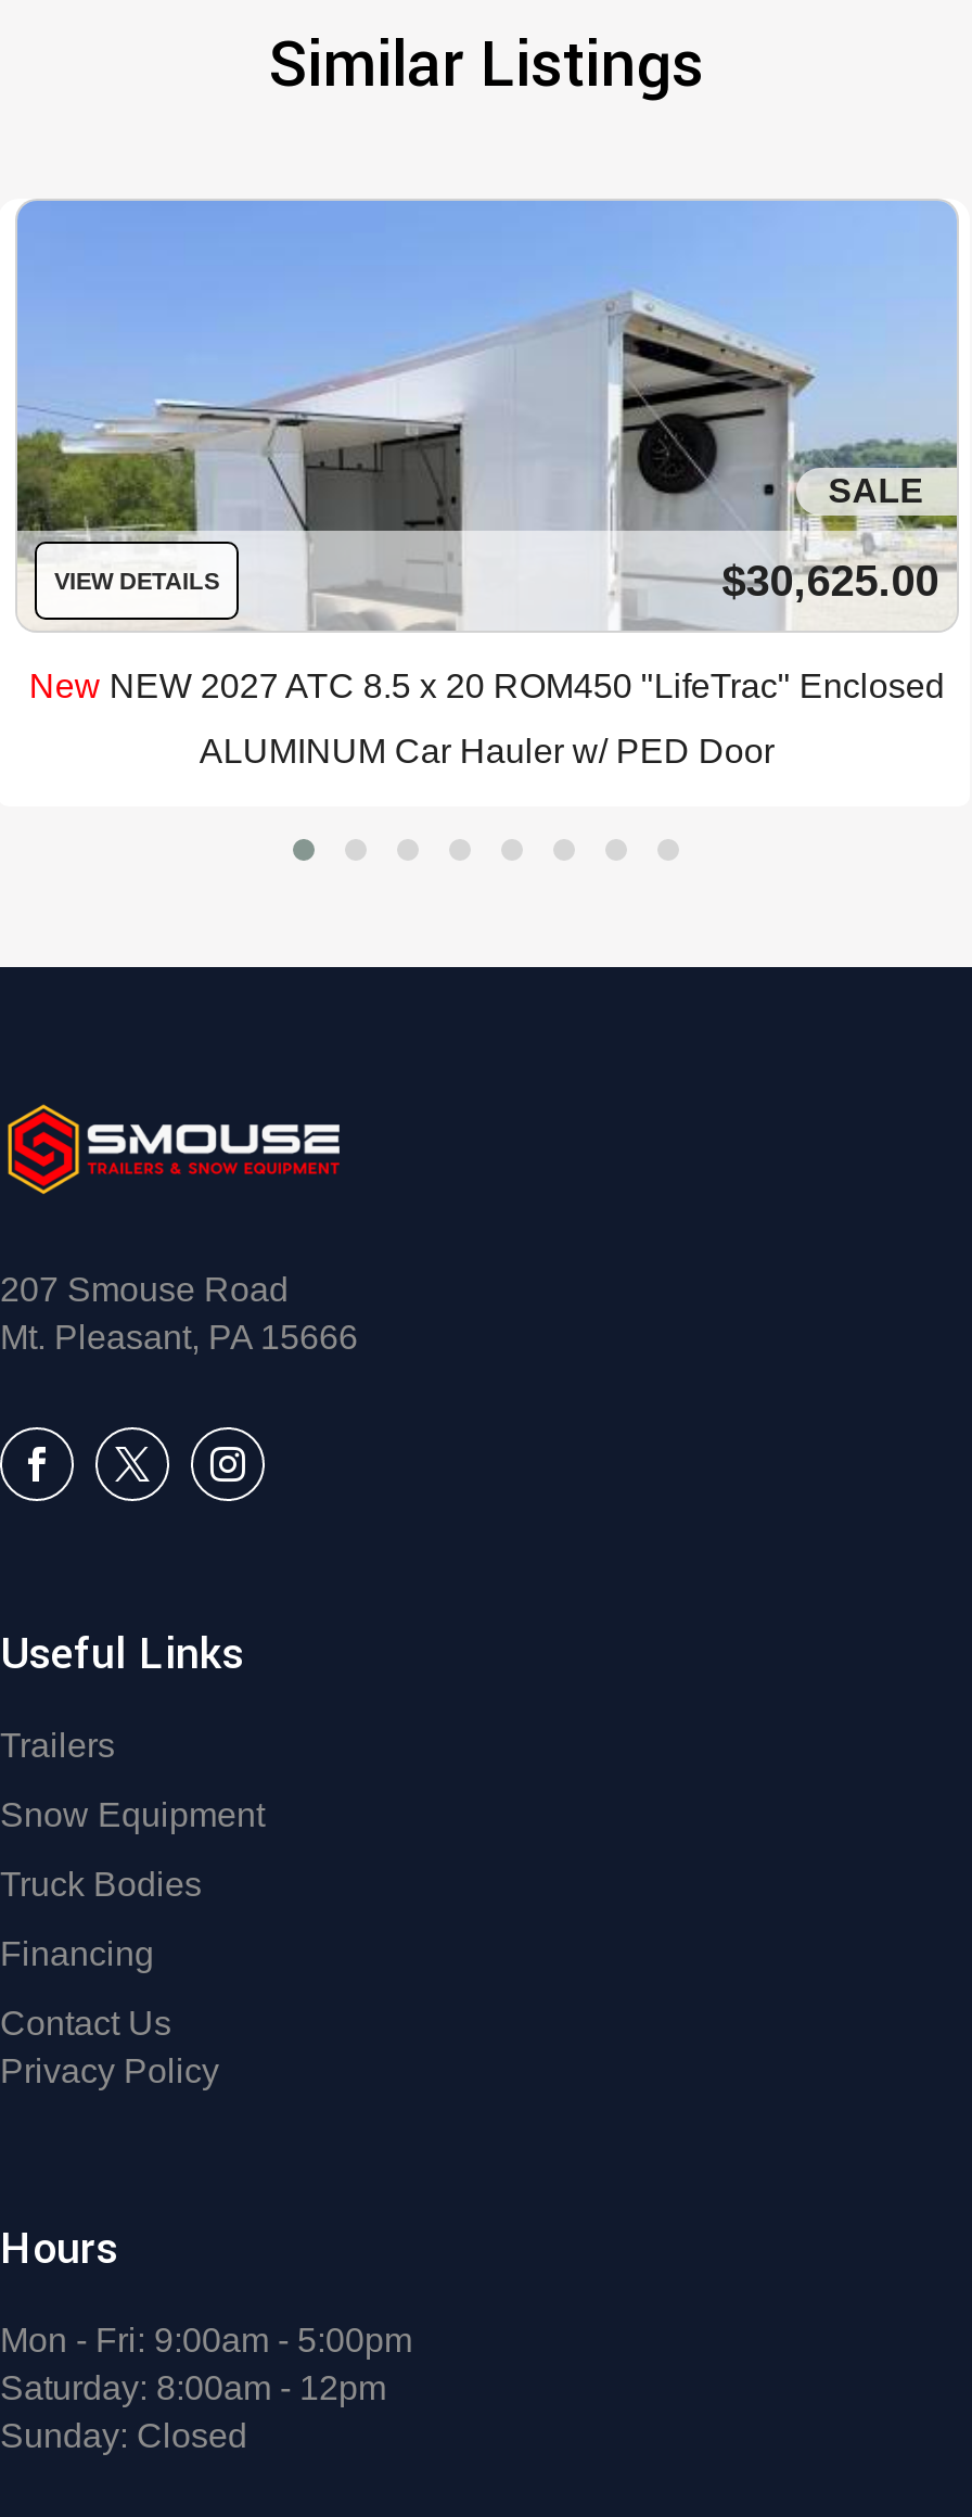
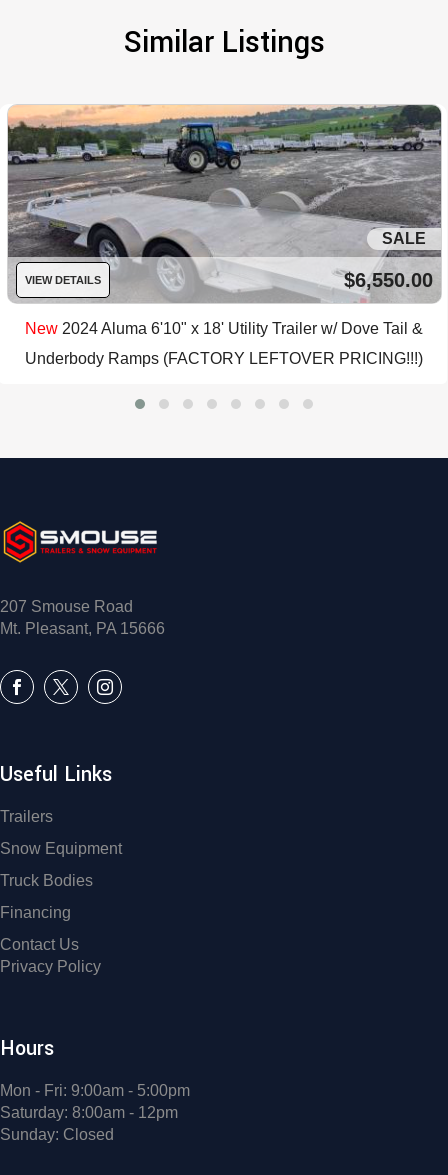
- [image]
- $30,625.00
+ [image]
+ $6,550.00

- New NEW 2027 ATC 8.5 x 20 ROM450 "LifeTrac" Enclosed
+ New 2024 Aluma 6'10" x 18' Utility Trailer w/ Dove Tail &

- ALUMINUM Car Hauler w/ PED Door
+ Underbody Ramps (FACTORY LEFTOVER PRICING!!!)
